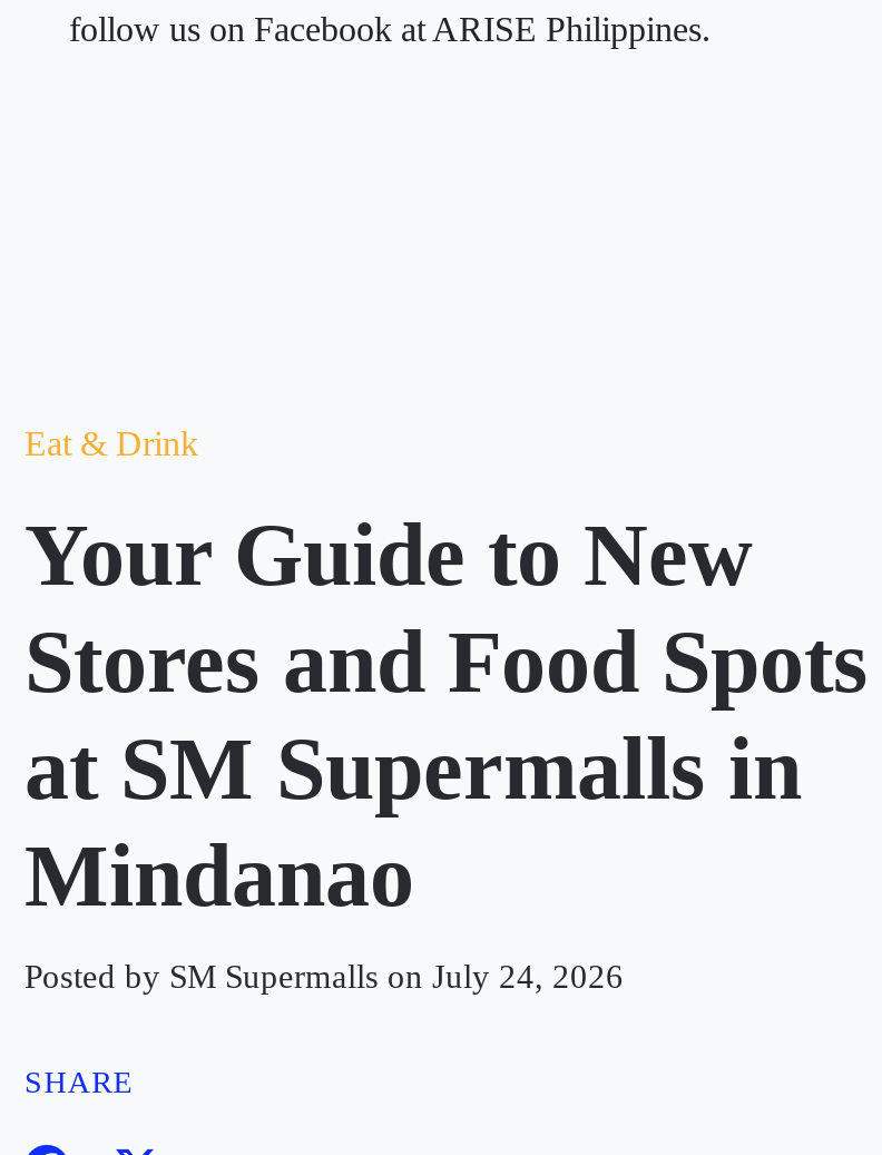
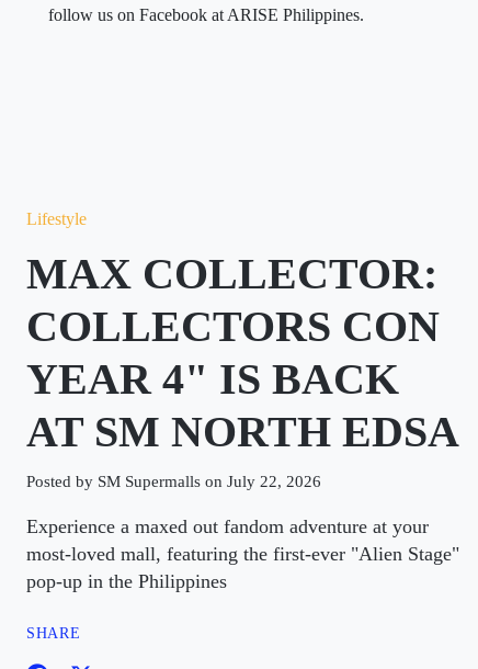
- Eat & Drink
- Your Guide to New
- Stores and Food Spots
- at SM Supermalls in
- Mindanao
- Posted by SM Supermalls on July 24, 2026
+ Lifestyle
+ MAX COLLECTOR:
+ COLLECTORS CON
+ YEAR 4" IS BACK
+ AT SM NORTH EDSA
+ Posted by SM Supermalls on July 22, 2026
+ Experience a maxed out fandom adventure at your
+ most-loved mall, featuring the first-ever "Alien Stage"
+ pop-up in the Philippines
